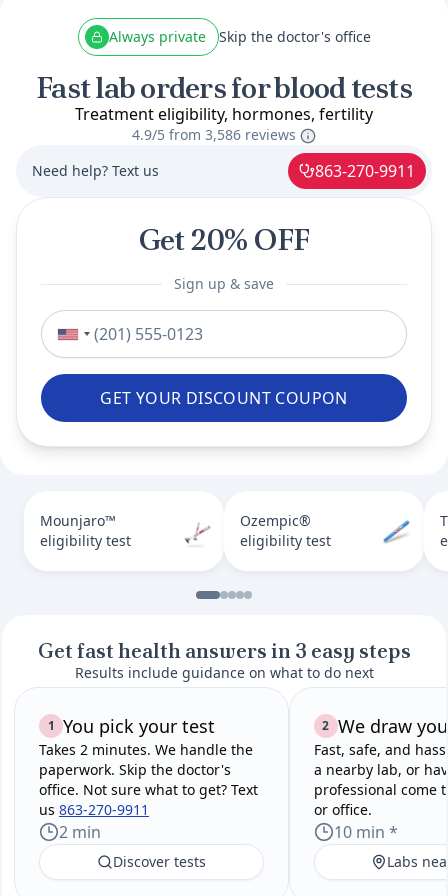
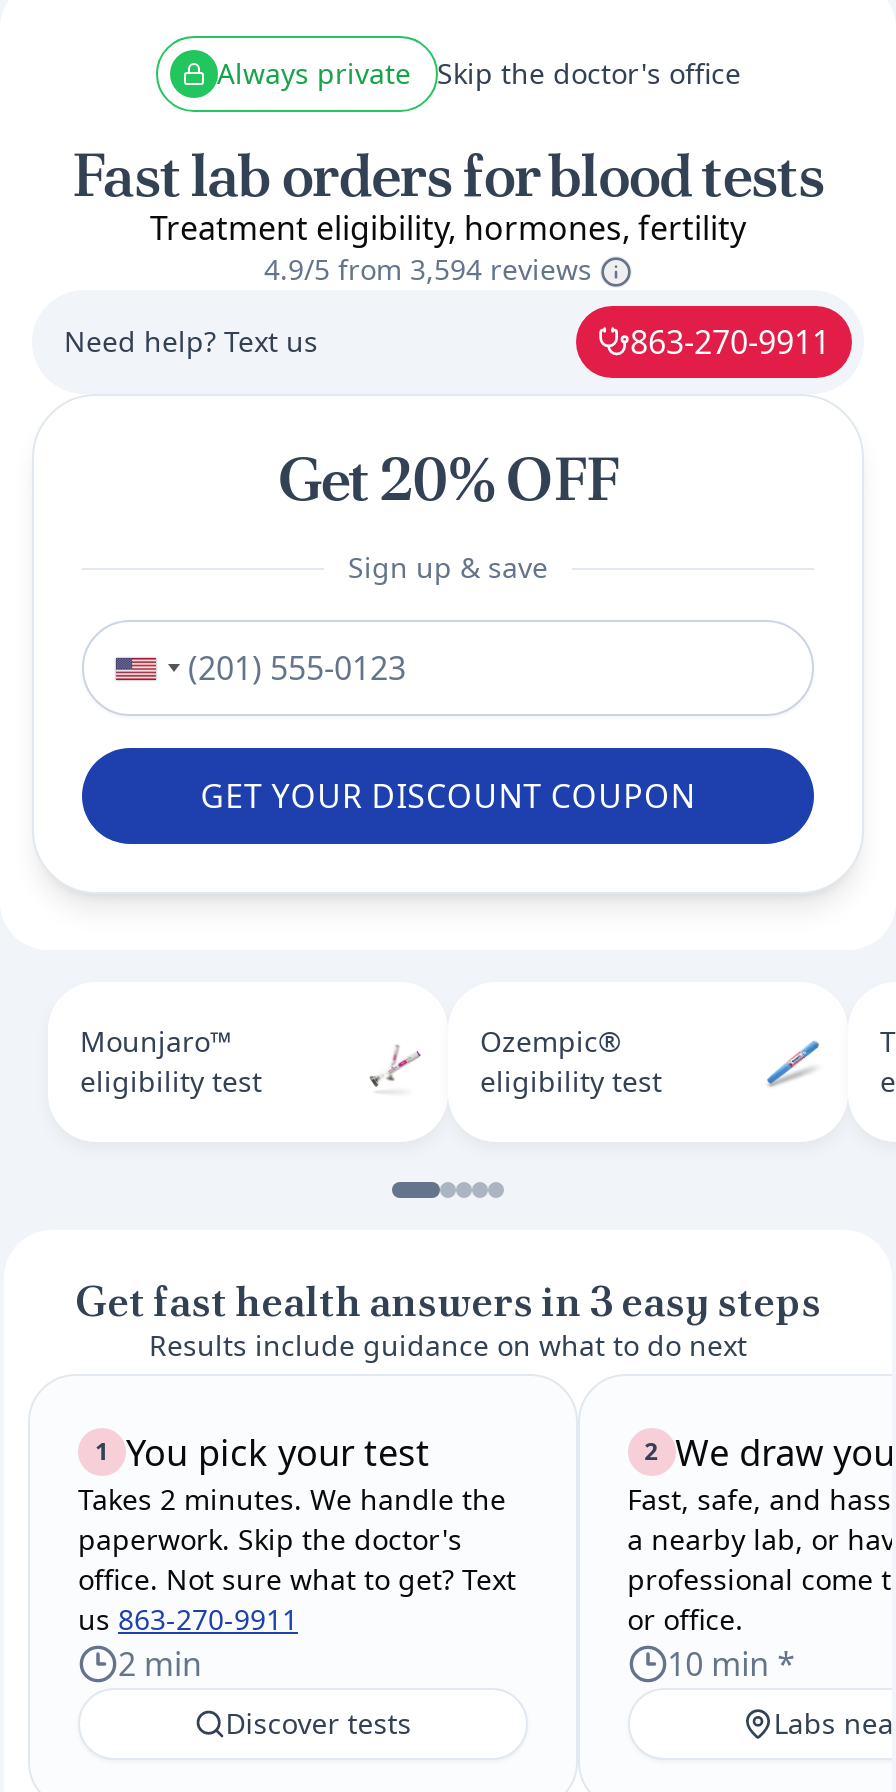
- 4.9/5 from 3,586 reviews
+ 4.9/5 from 3,594 reviews
